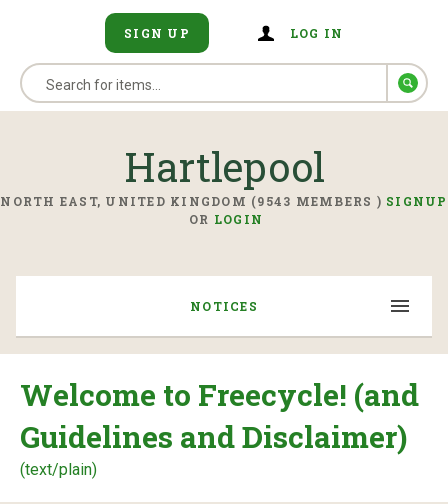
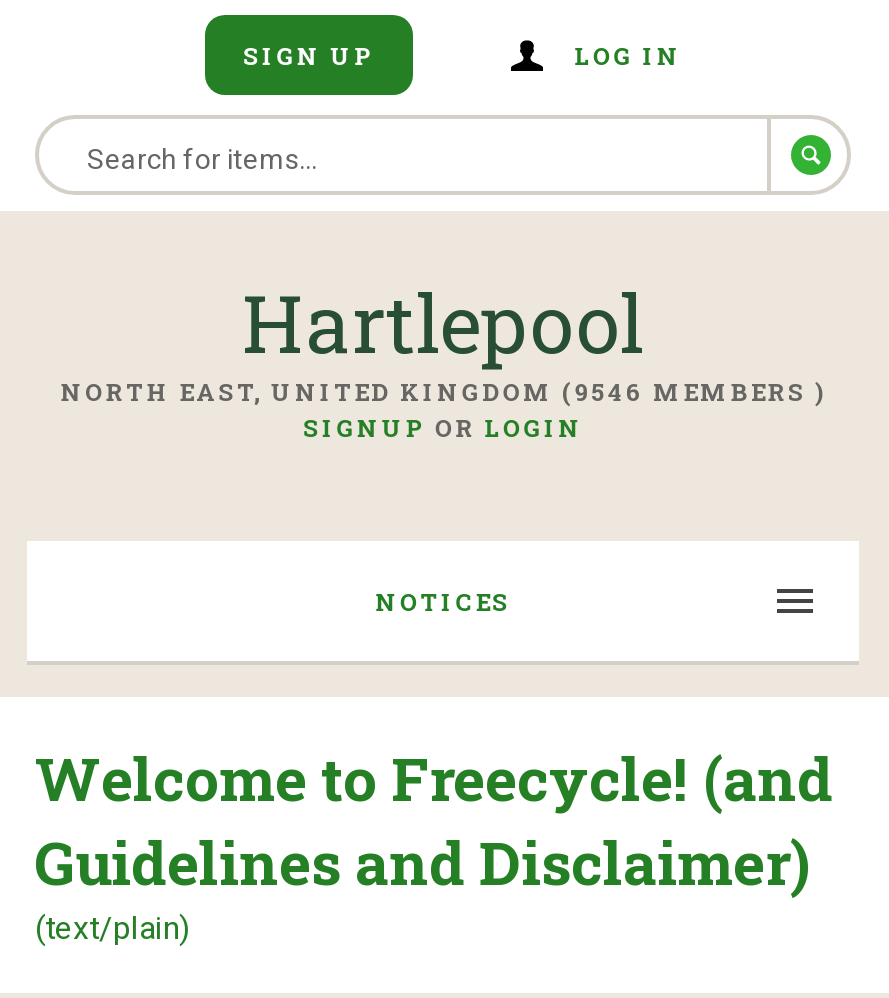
- NORTH EAST, UNITED KINGDOM (9543 MEMBERS ) SIGNUP
- OR LOGIN
+ NORTH EAST, UNITED KINGDOM (9546 MEMBERS )
+ SIGNUP OR LOGIN
